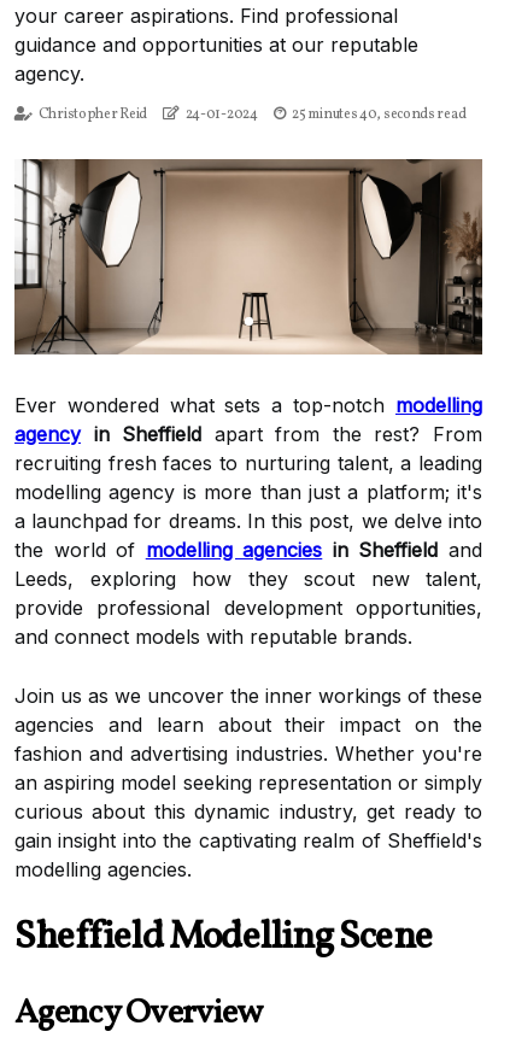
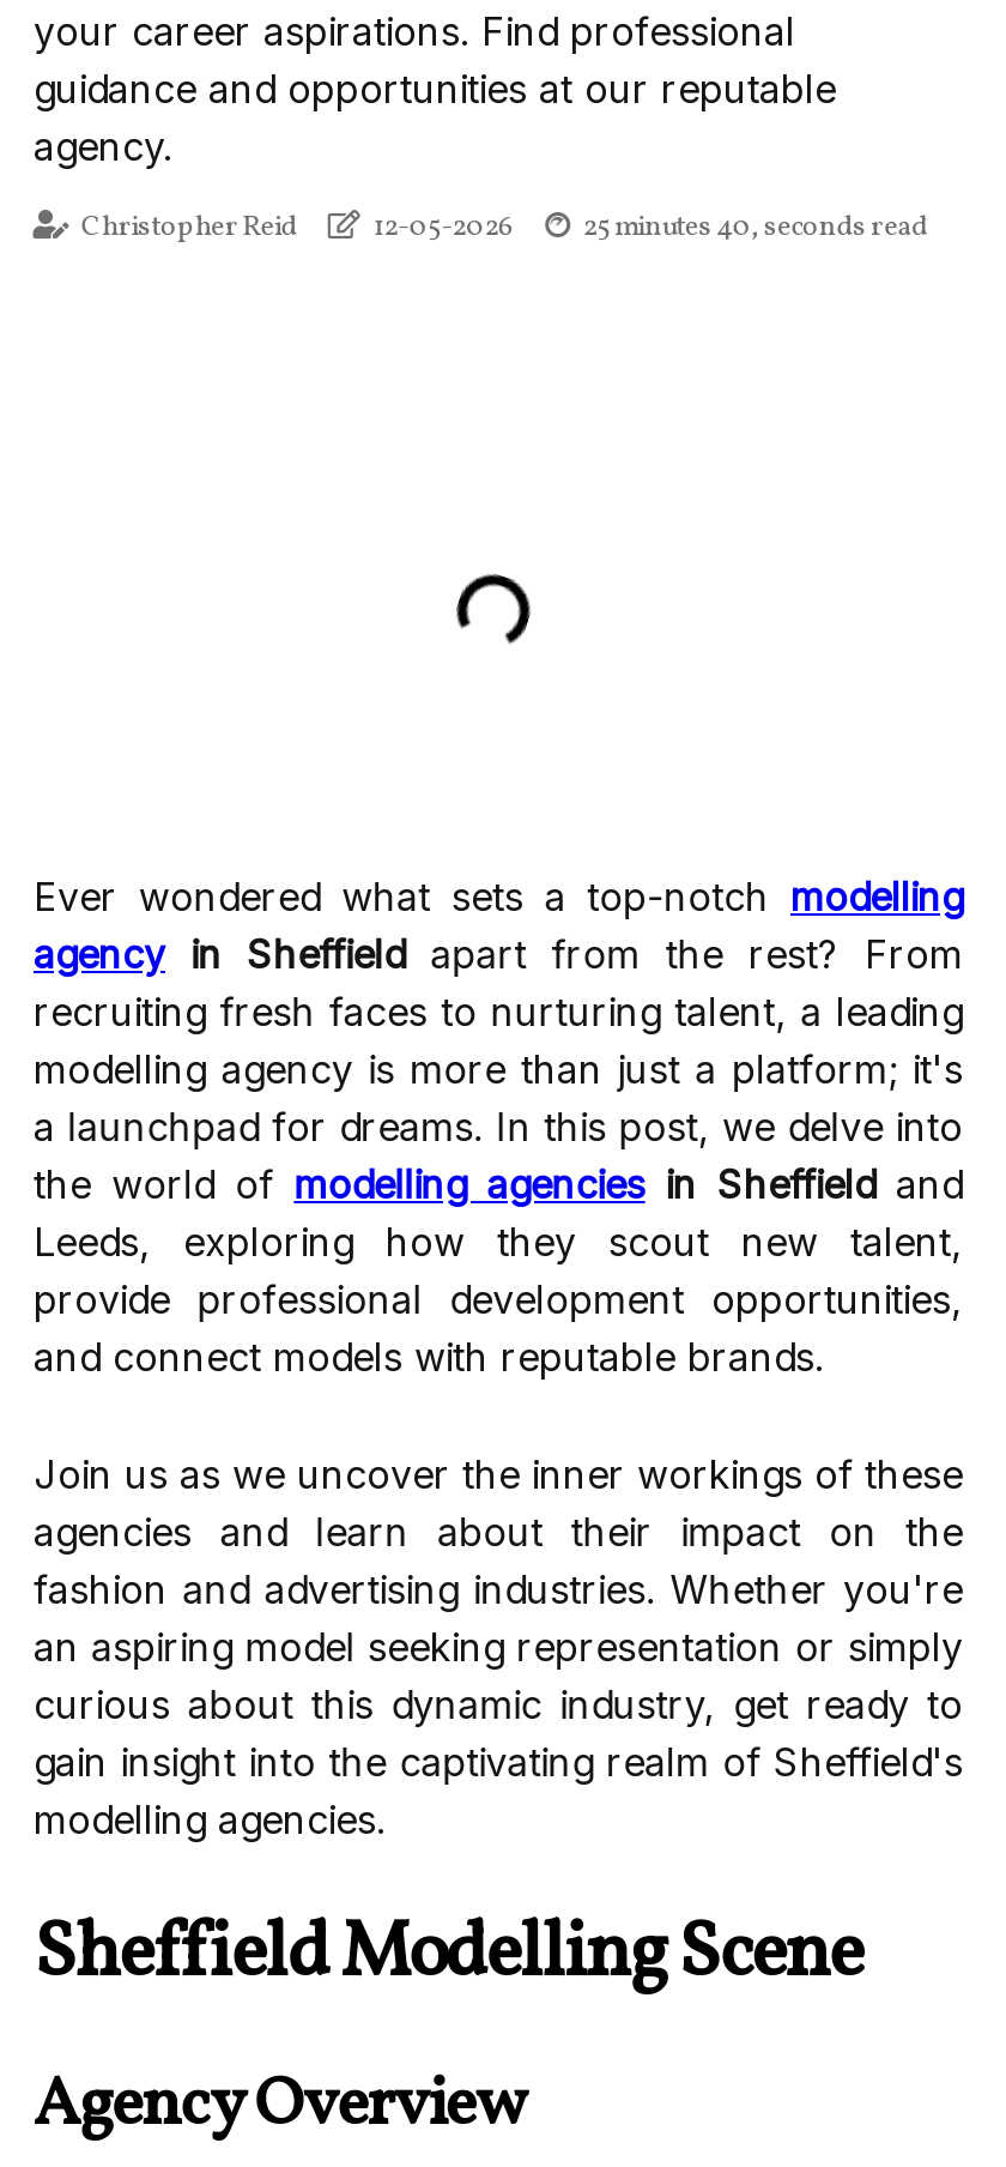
- Christopher Reid 24-01-2024 25 minutes 40, seconds read
+ Christopher Reid 12-05-2026 25 minutes 40, seconds read

- [image]
